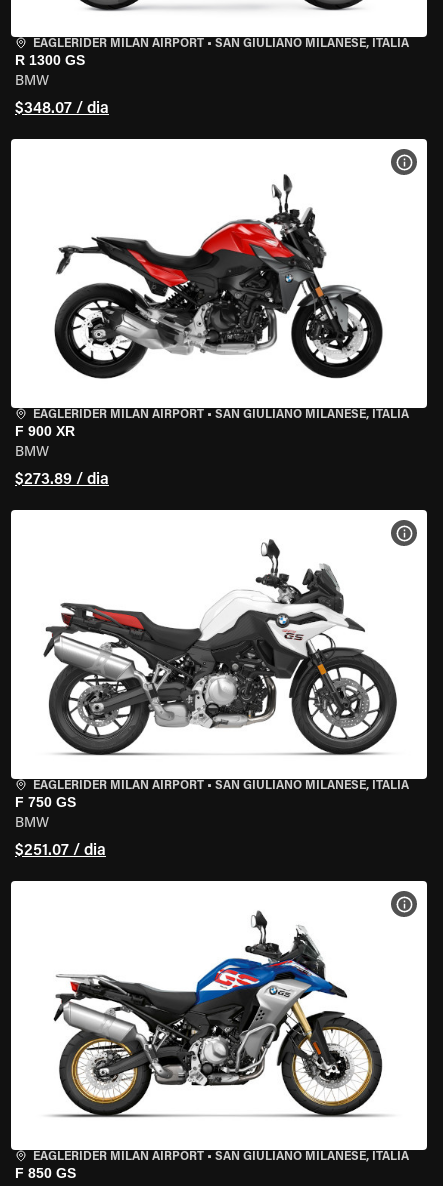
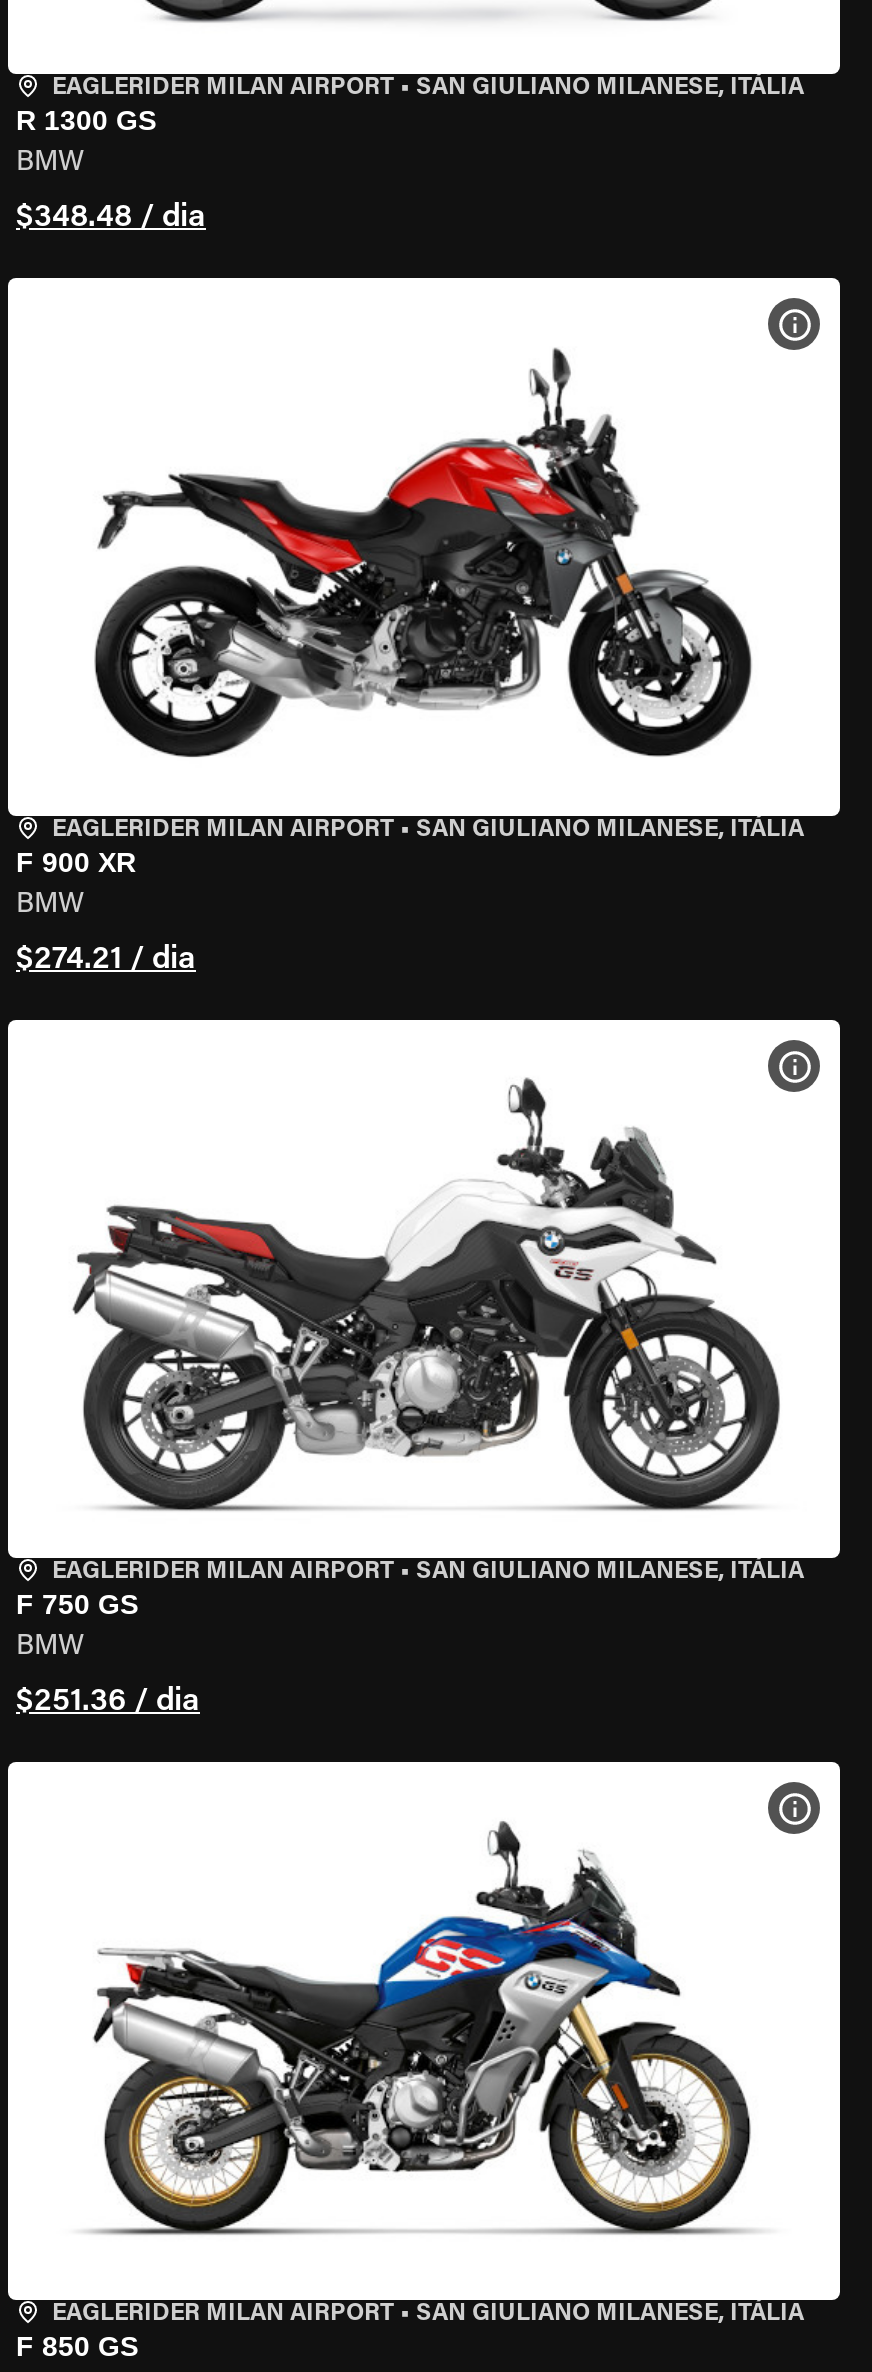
- $348.07 / dia
+ $348.48 / dia

- $273.89 / dia
+ $274.21 / dia

- $251.07 / dia
+ $251.36 / dia
